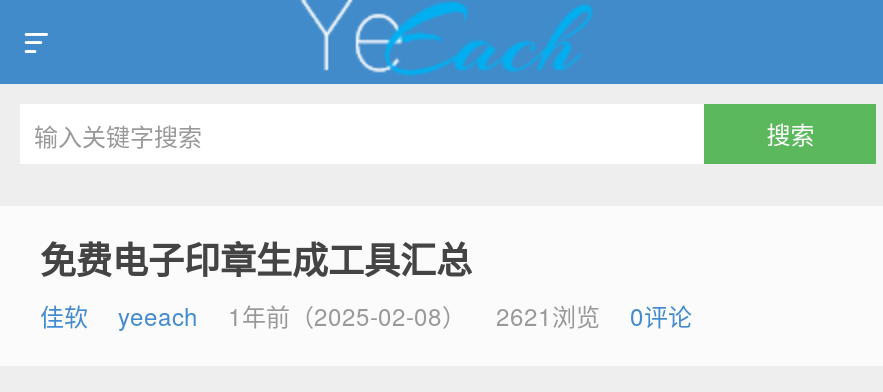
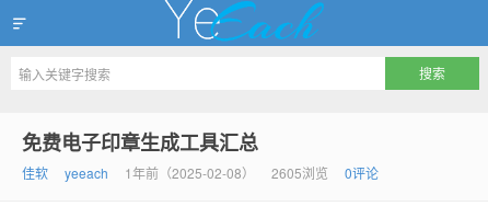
- 佳软 yeeach 1年前（2025-02-08） 2621浏览 0评论
+ 佳软 yeeach 1年前（2025-02-08） 2605浏览 0评论
